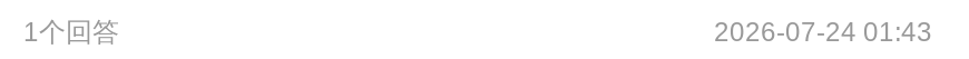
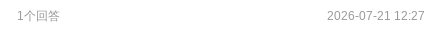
- 2026-07-24 01:43
+ 2026-07-21 12:27
